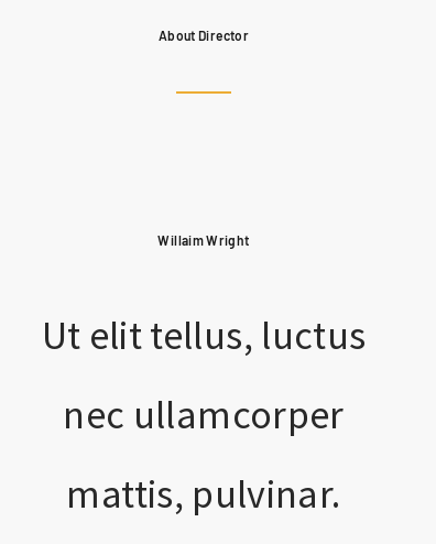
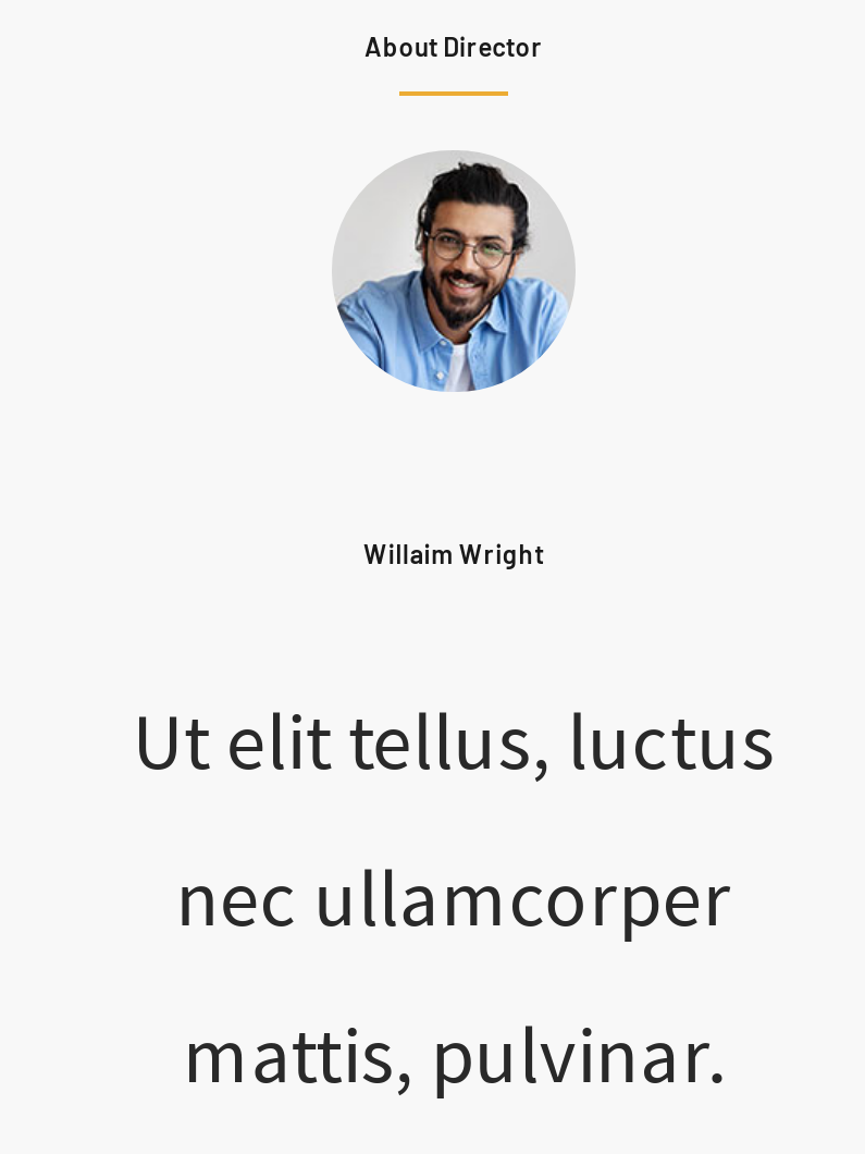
+ [image]
